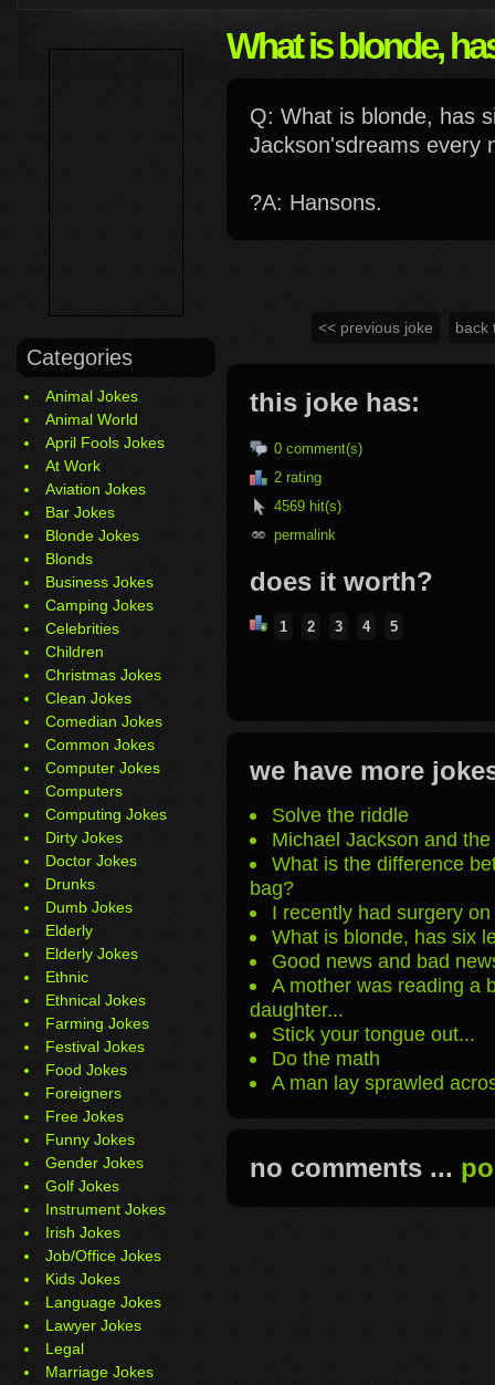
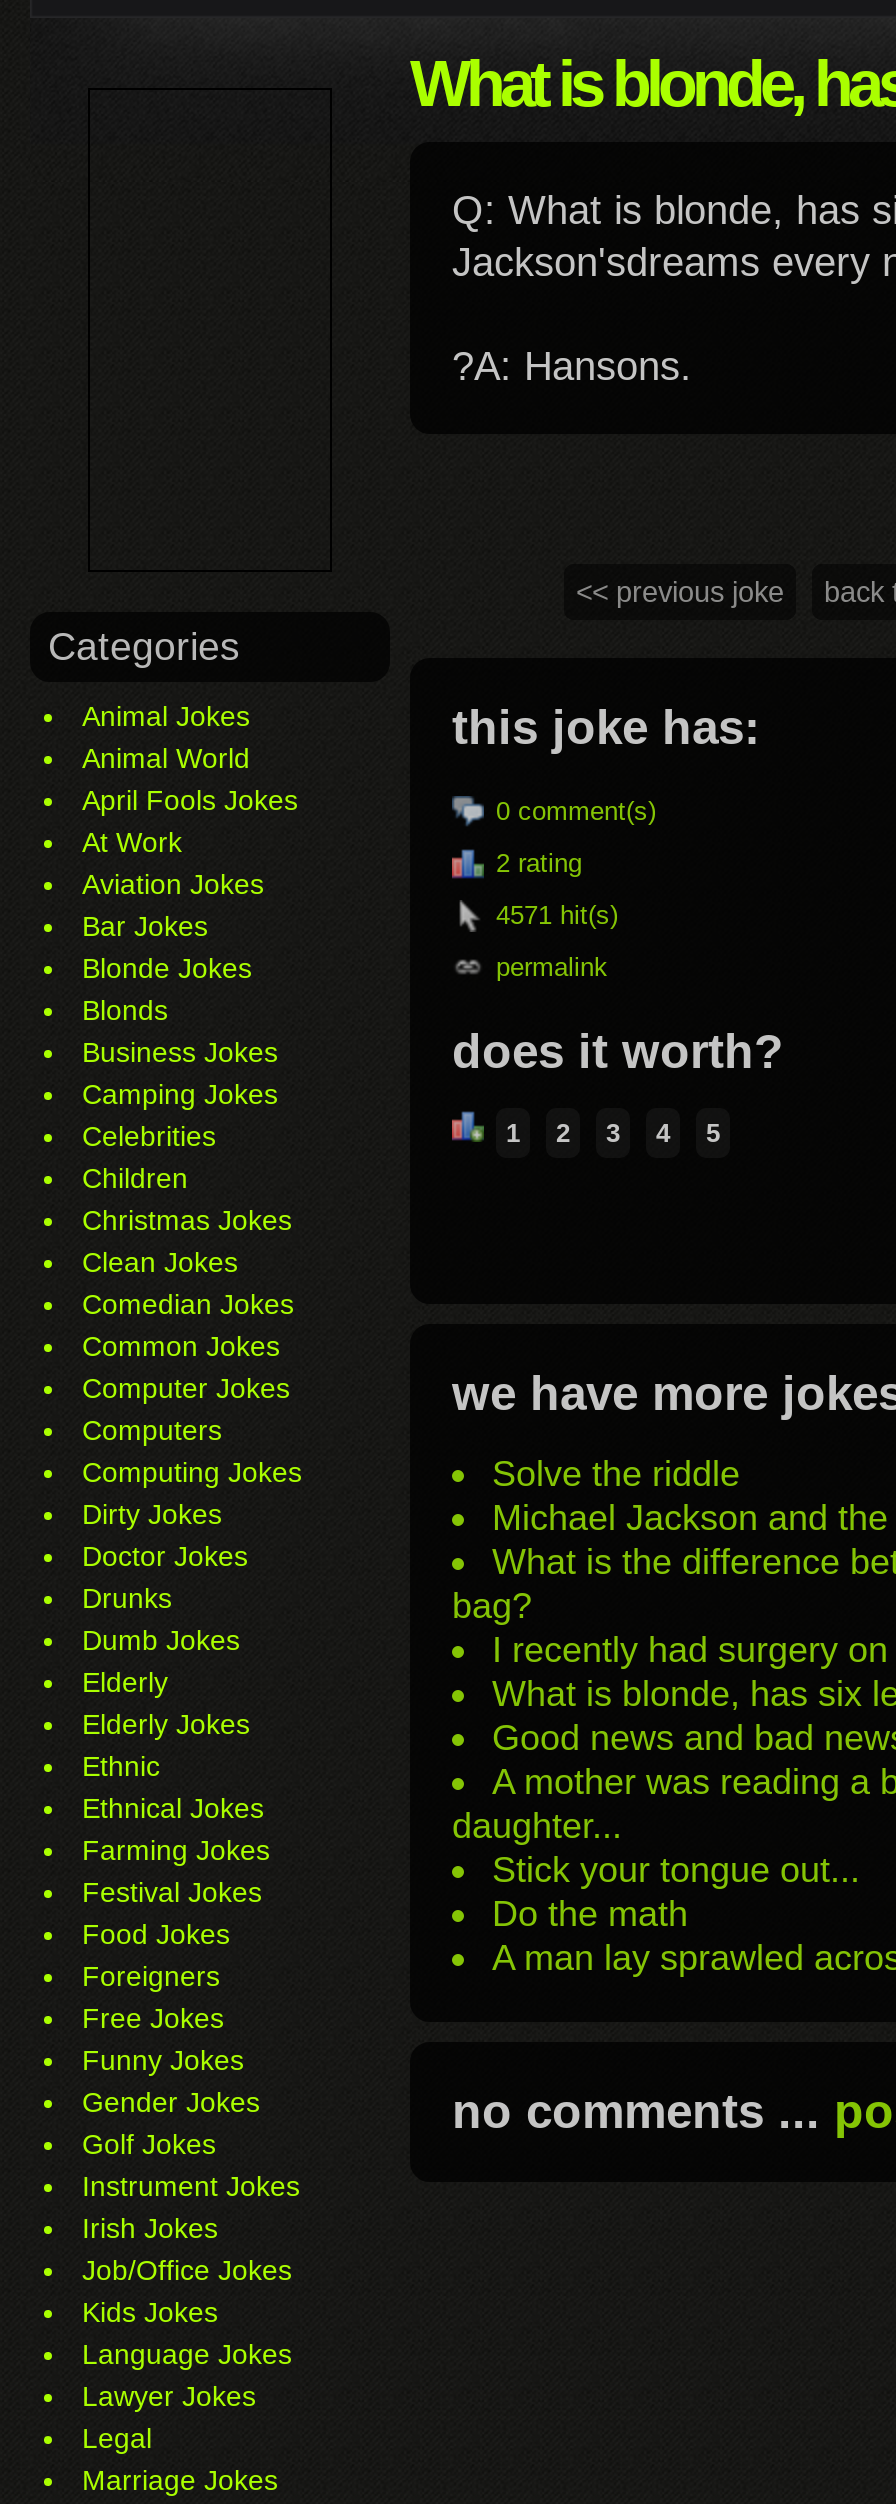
- 4569 hit(s)
+ 4571 hit(s)
